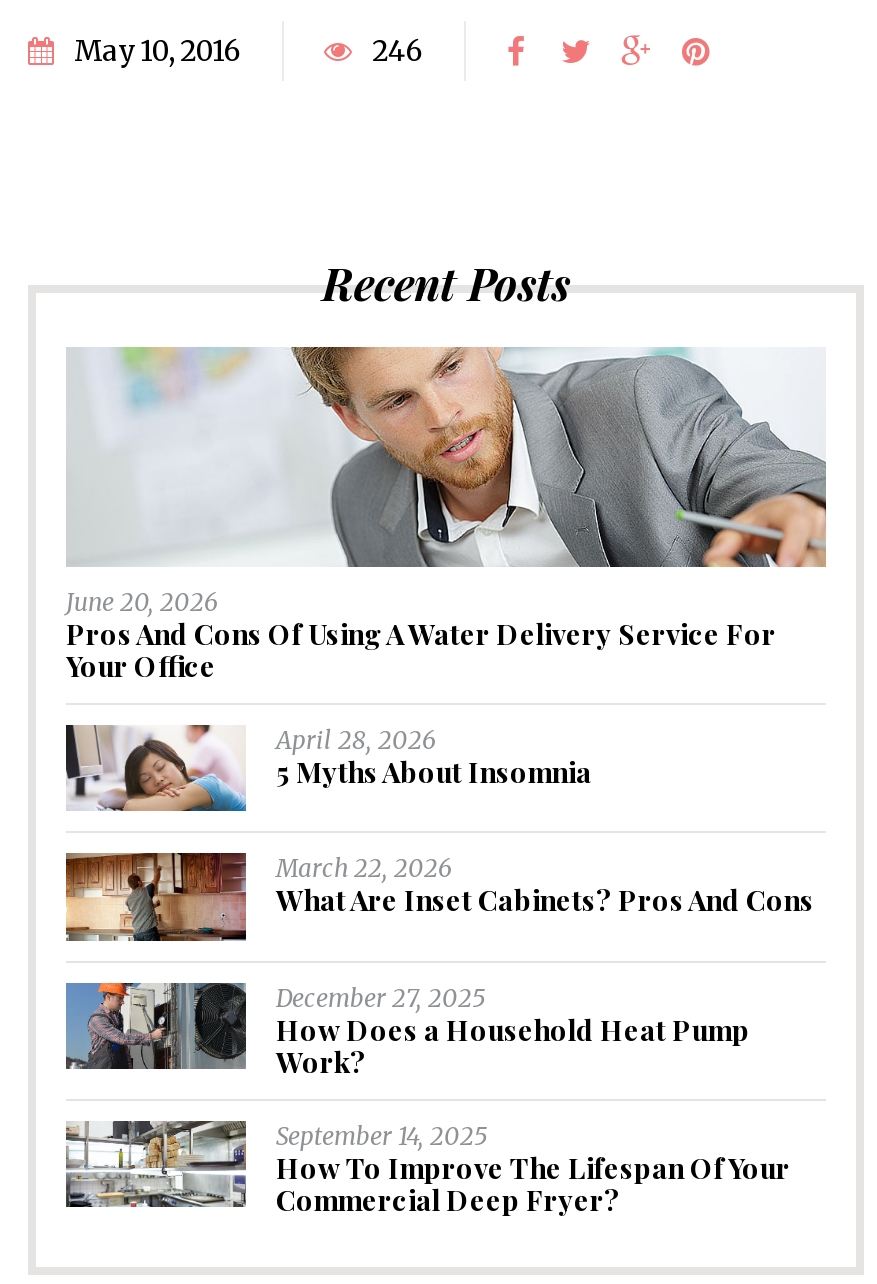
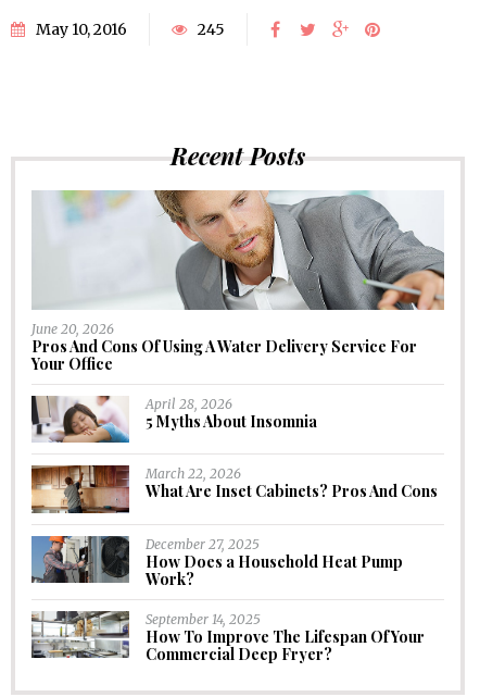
- 246
+ 245
